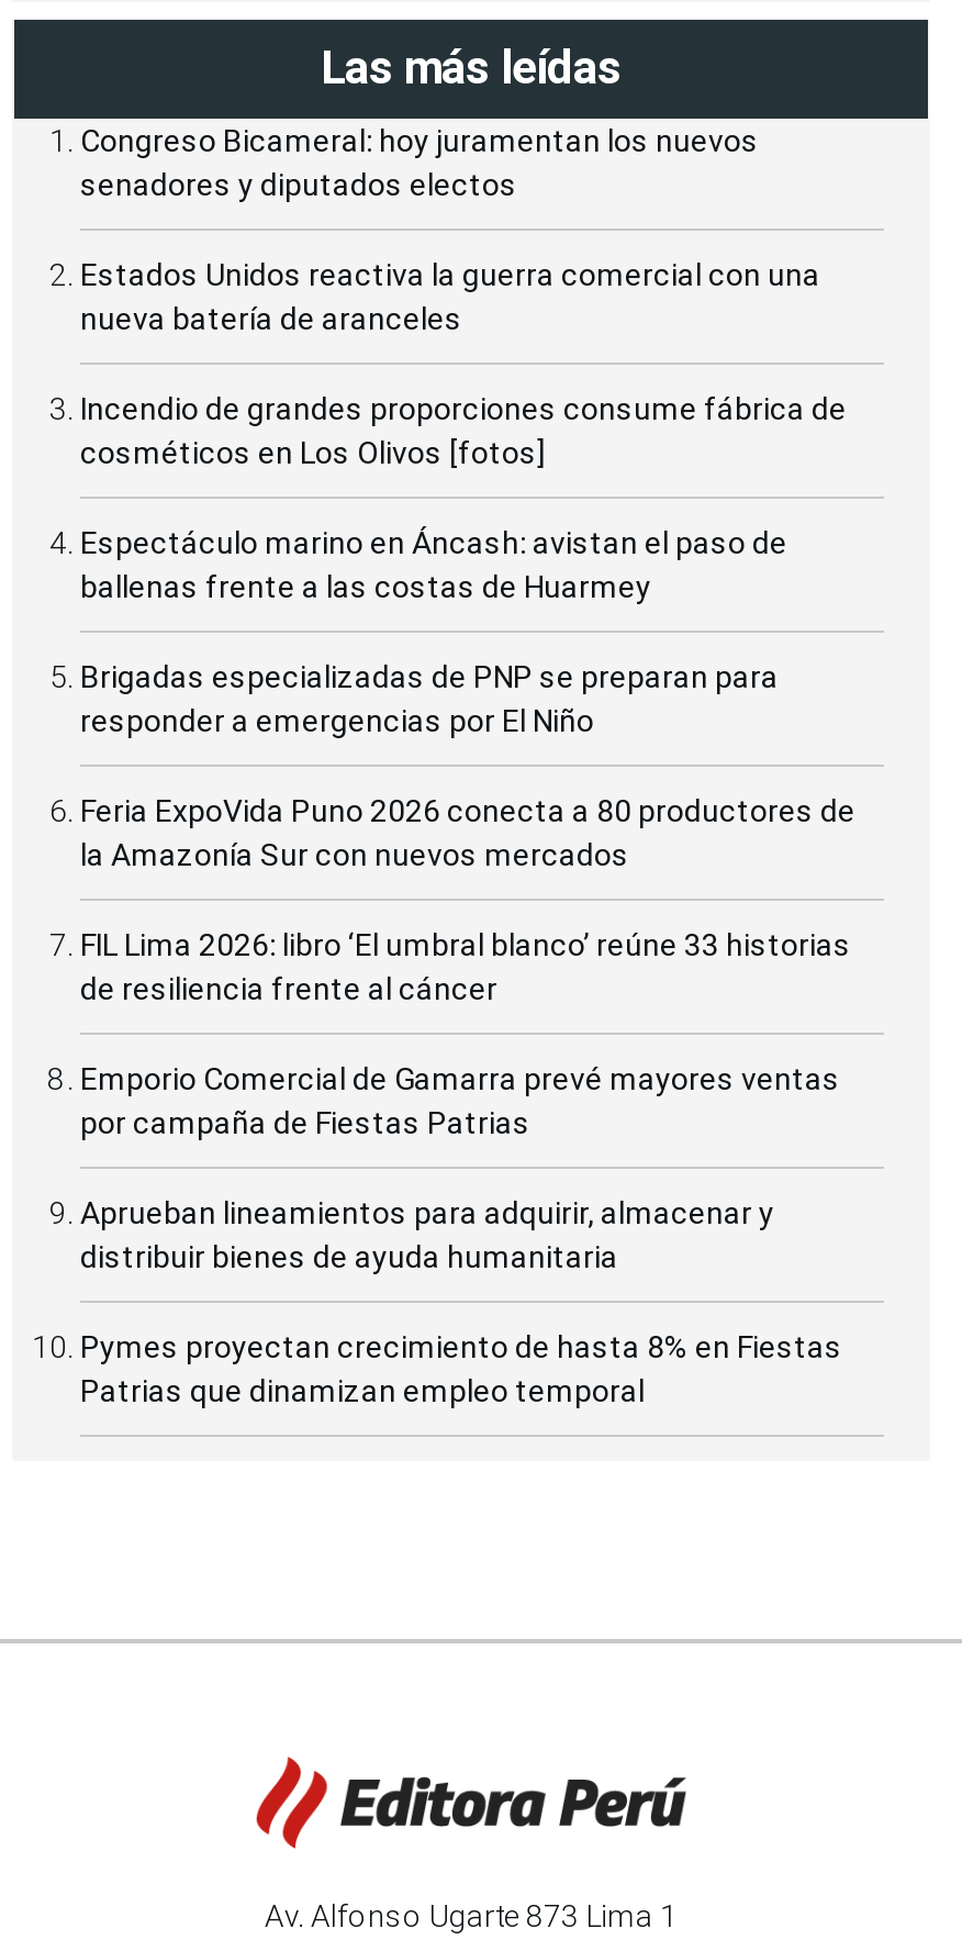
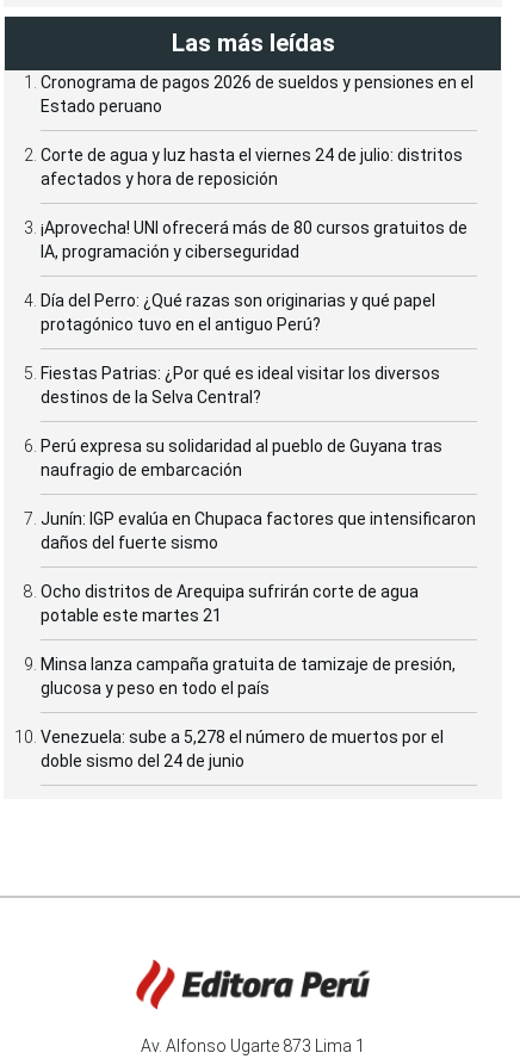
- Congreso Bicameral: hoy juramentan los nuevos
- senadores y diputados electos
+ Cronograma de pagos 2026 de sueldos y pensiones en el
+ Estado peruano

- Estados Unidos reactiva la guerra comercial con una
- nueva batería de aranceles
+ Corte de agua y luz hasta el viernes 24 de julio: distritos
+ afectados y hora de reposición

- Incendio de grandes proporciones consume fábrica de
- cosméticos en Los Olivos [fotos]
+ ¡Aprovecha! UNI ofrecerá más de 80 cursos gratuitos de
+ IA, programación y ciberseguridad

- Espectáculo marino en Áncash: avistan el paso de
- ballenas frente a las costas de Huarmey
+ Día del Perro: ¿Qué razas son originarias y qué papel
+ protagónico tuvo en el antiguo Perú?

- Brigadas especializadas de PNP se preparan para
- responder a emergencias por El Niño
+ Fiestas Patrias: ¿Por qué es ideal visitar los diversos
+ destinos de la Selva Central?

- Feria ExpoVida Puno 2026 conecta a 80 productores de
- la Amazonía Sur con nuevos mercados
+ Perú expresa su solidaridad al pueblo de Guyana tras
+ naufragio de embarcación

- FIL Lima 2026: libro ‘El umbral blanco’ reúne 33 historias
- de resiliencia frente al cáncer
+ Junín: IGP evalúa en Chupaca factores que intensificaron
+ daños del fuerte sismo

- Emporio Comercial de Gamarra prevé mayores ventas
- por campaña de Fiestas Patrias
+ Ocho distritos de Arequipa sufrirán corte de agua
+ potable este martes 21

- Aprueban lineamientos para adquirir, almacenar y
- distribuir bienes de ayuda humanitaria
+ Minsa lanza campaña gratuita de tamizaje de presión,
+ glucosa y peso en todo el país

- Pymes proyectan crecimiento de hasta 8% en Fiestas
- Patrias que dinamizan empleo temporal
+ Venezuela: sube a 5,278 el número de muertos por el
+ doble sismo del 24 de junio
